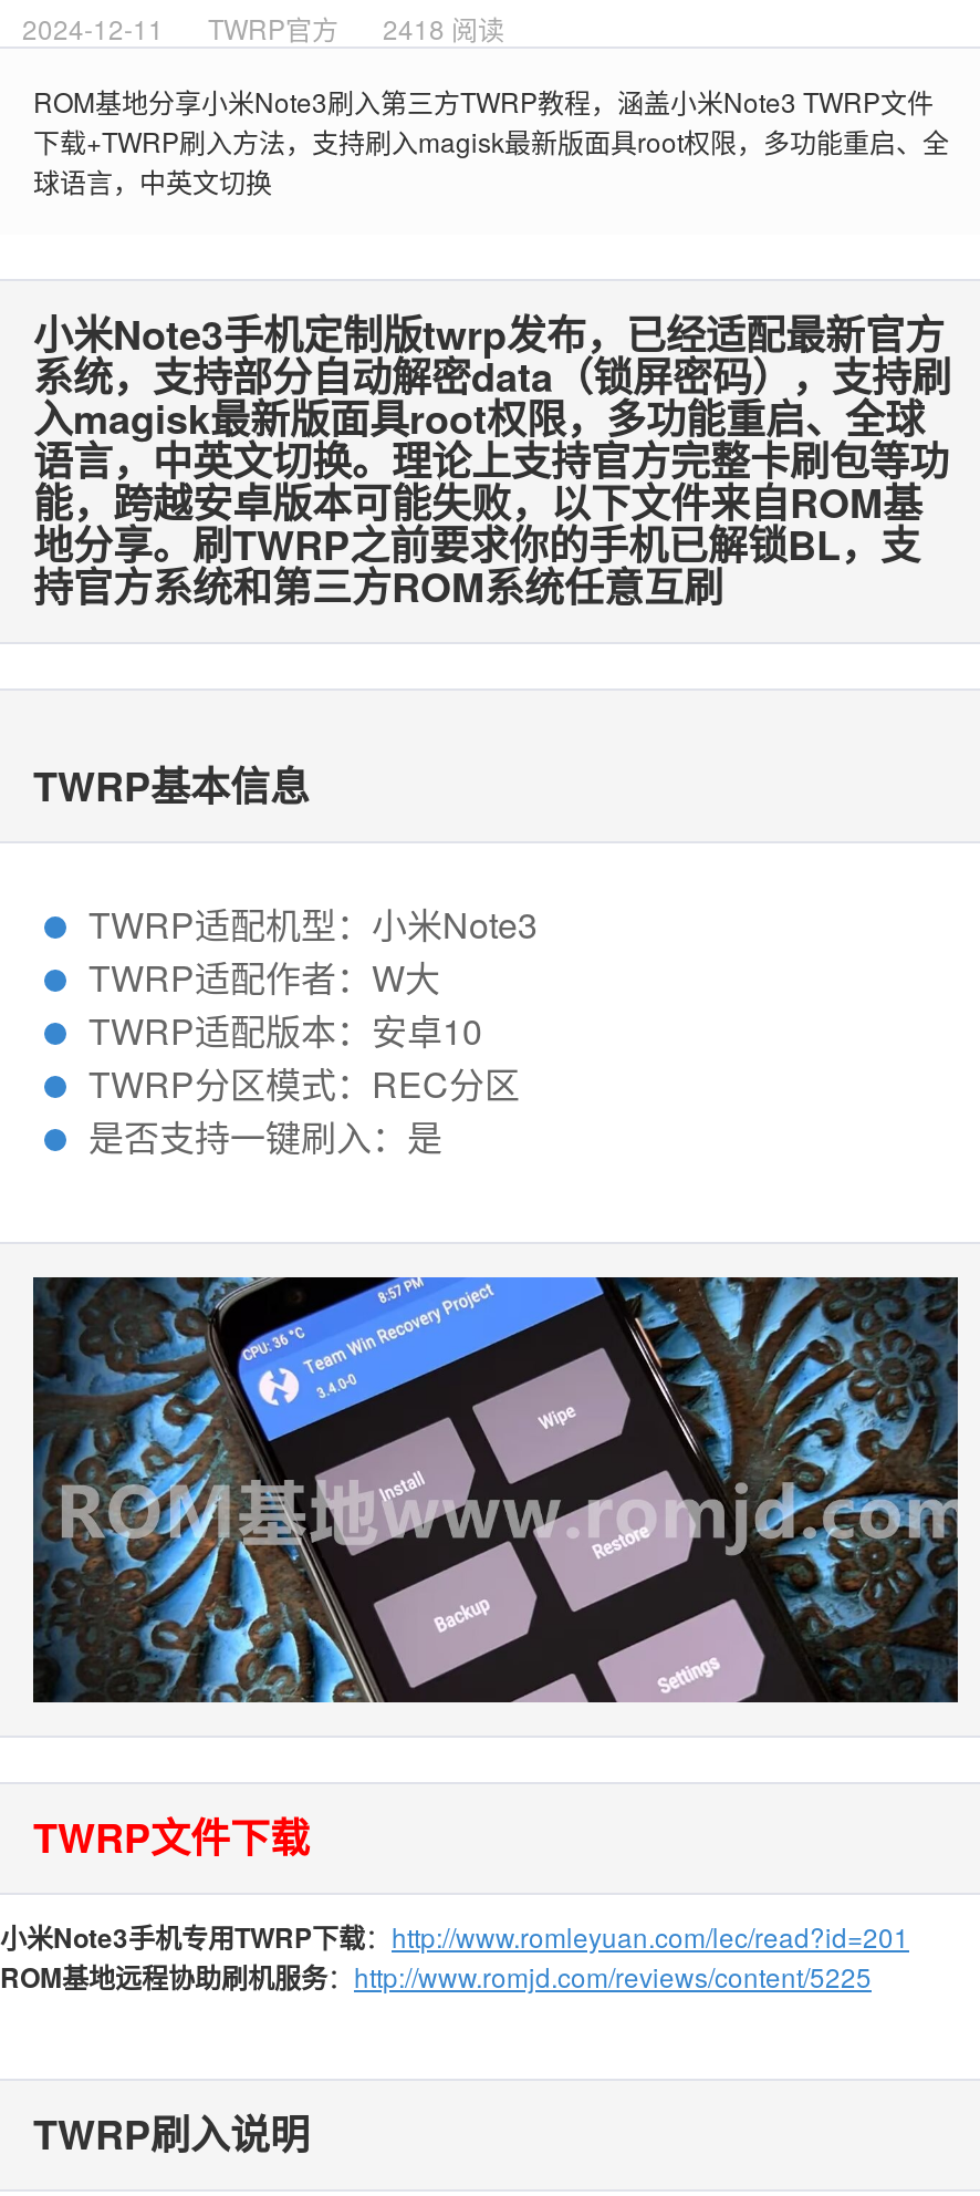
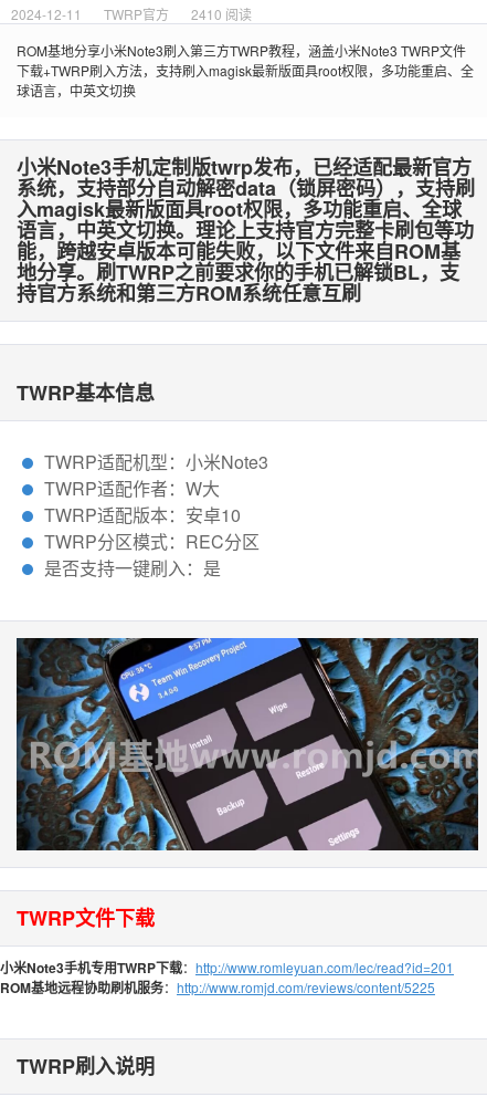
- 2024-12-11 TWRP官方 2418 阅读
+ 2024-12-11 TWRP官方 2410 阅读
